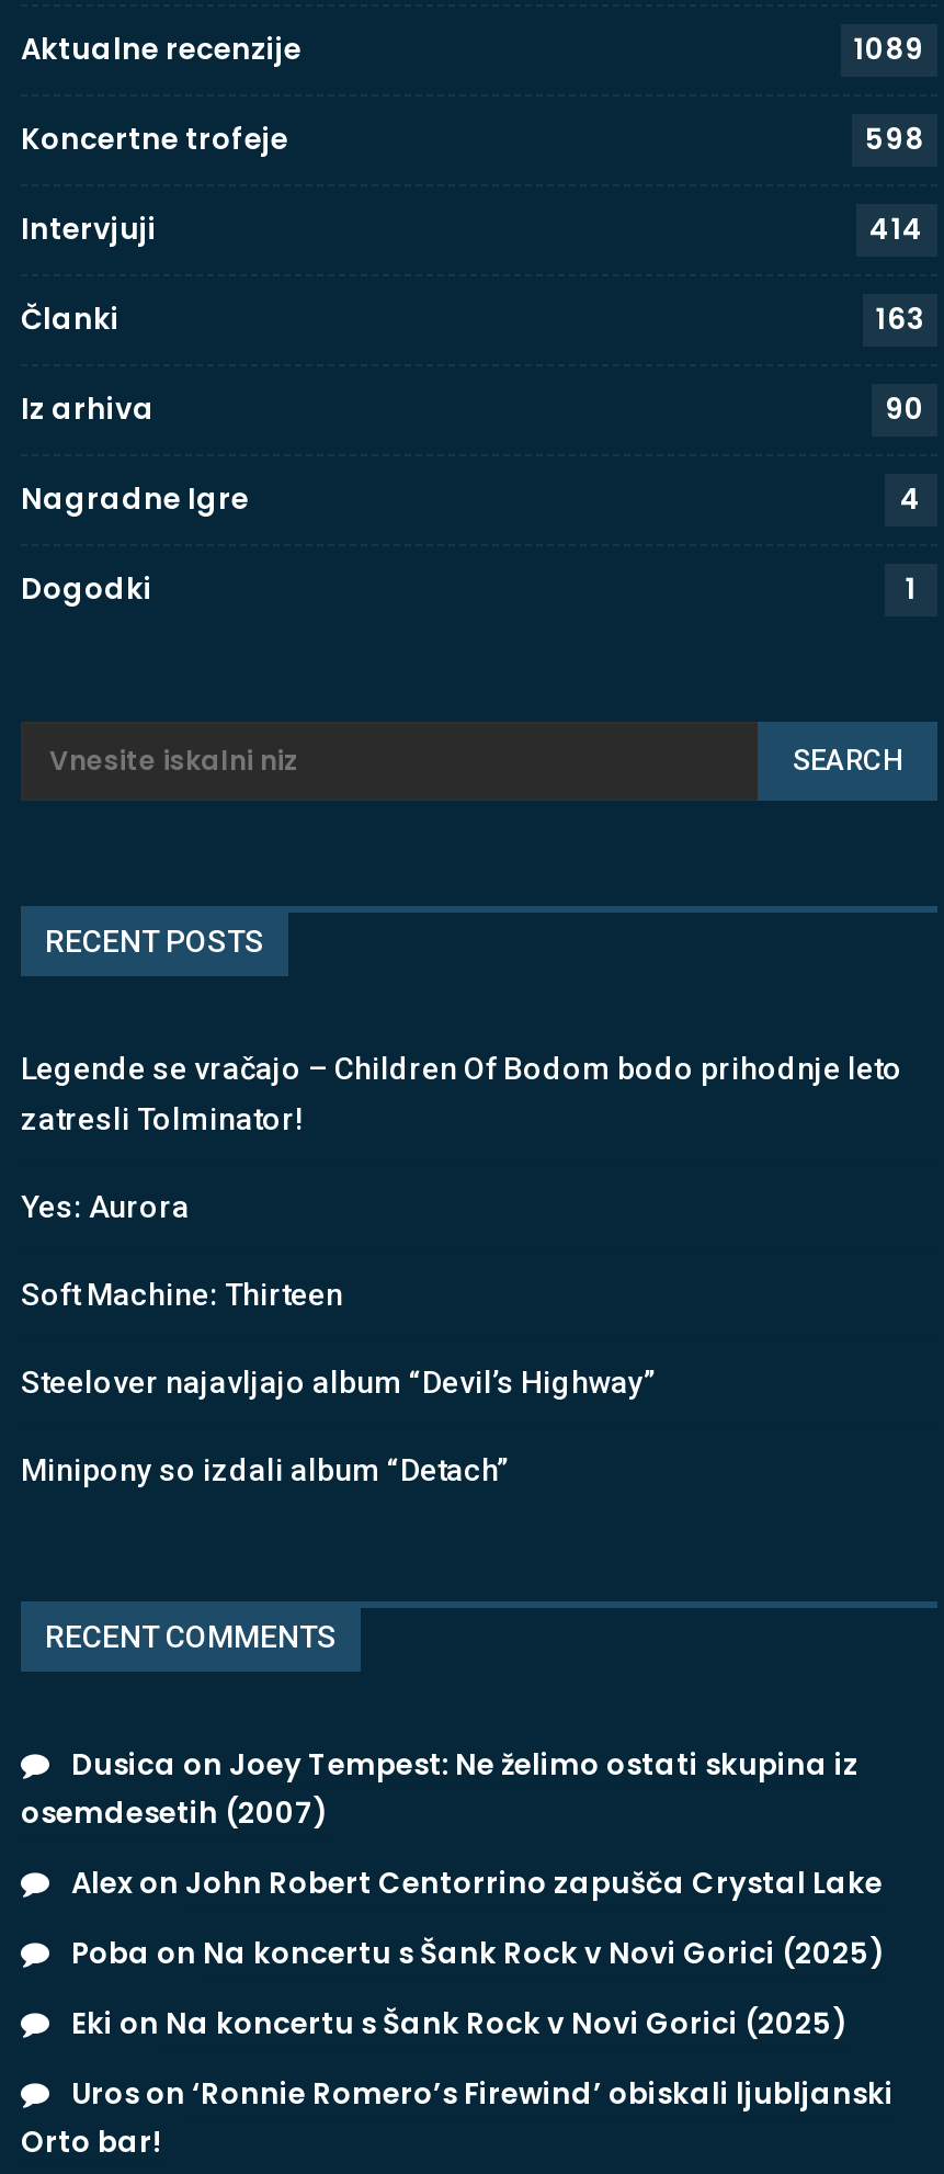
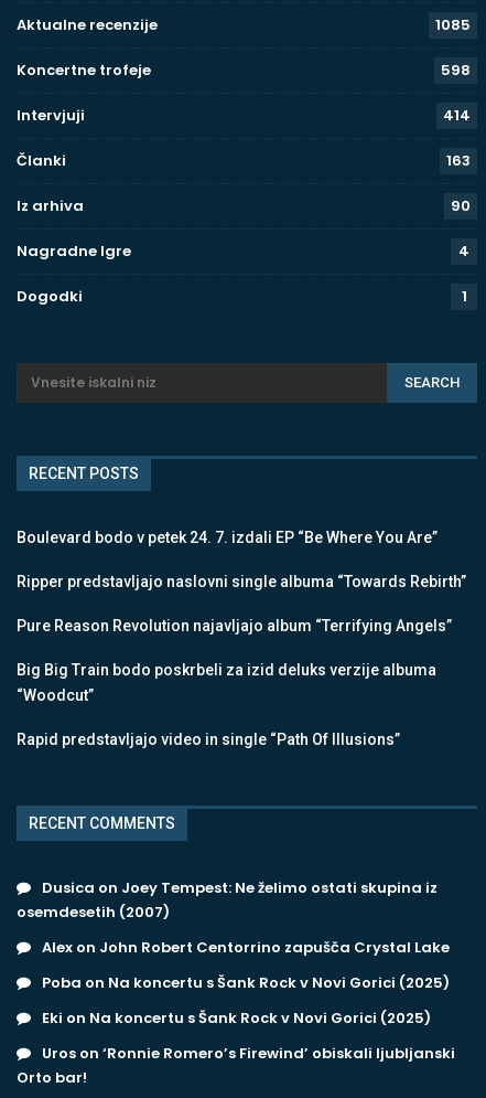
- 1089
+ 1085

- Legende se vračajo – Children Of Bodom bodo prihodnje leto
- zatresli Tolminator!
+ Boulevard bodo v petek 24. 7. izdali EP “Be Where You Are”

- Yes: Aurora
+ Ripper predstavljajo naslovni single albuma “Towards Rebirth”

- Soft Machine: Thirteen
+ Pure Reason Revolution najavljajo album “Terrifying Angels”

- Steelover najavljajo album “Devil’s Highway”
+ Big Big Train bodo poskrbeli za izid deluks verzije albuma
+ “Woodcut”

- Minipony so izdali album “Detach”
+ Rapid predstavljajo video in single “Path Of Illusions”
